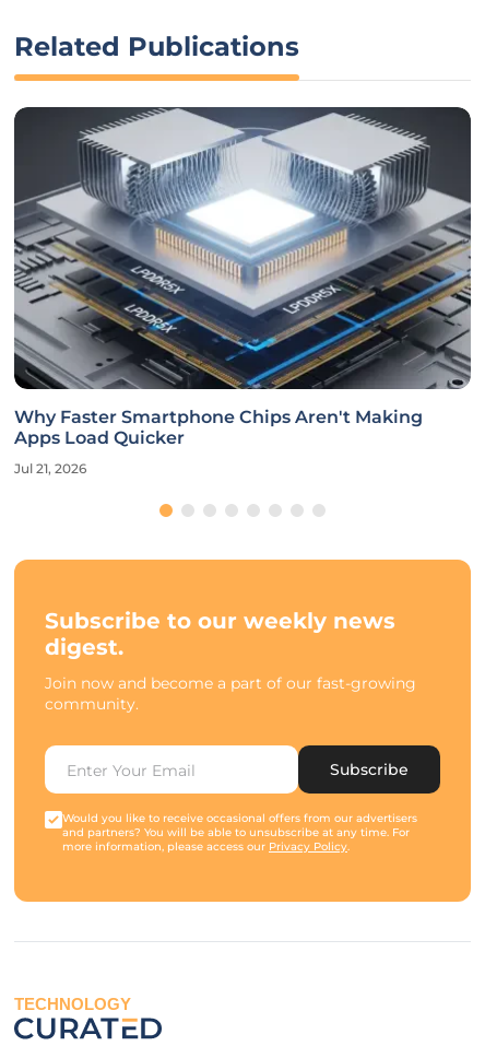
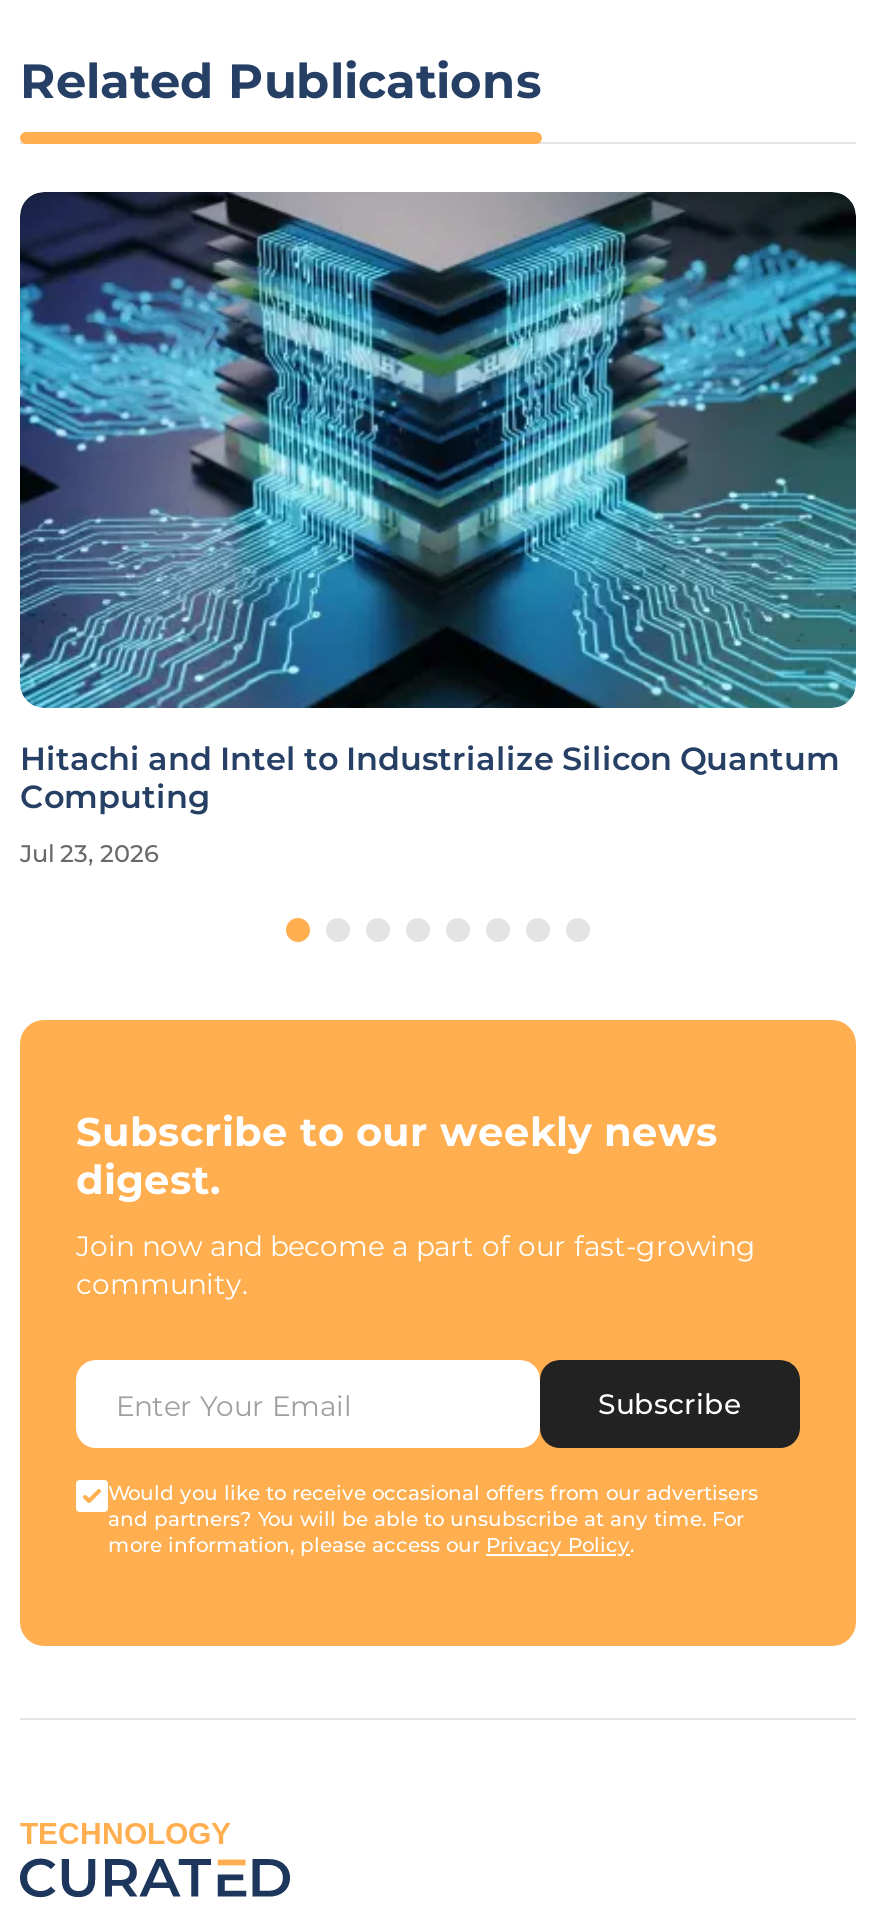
- [image]
- Why Faster Smartphone Chips Aren't Making
- Apps Load Quicker
+ [image]
+ Hitachi and Intel to Industrialize Silicon Quantum
+ Computing

- Jul 21, 2026
+ Jul 23, 2026
